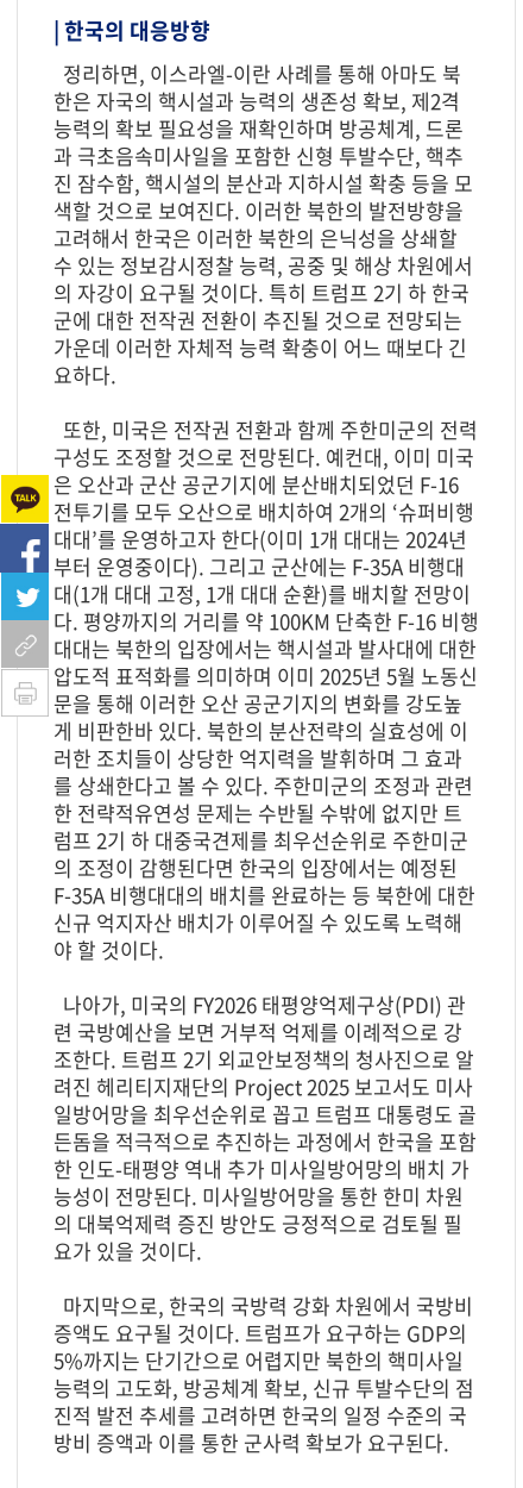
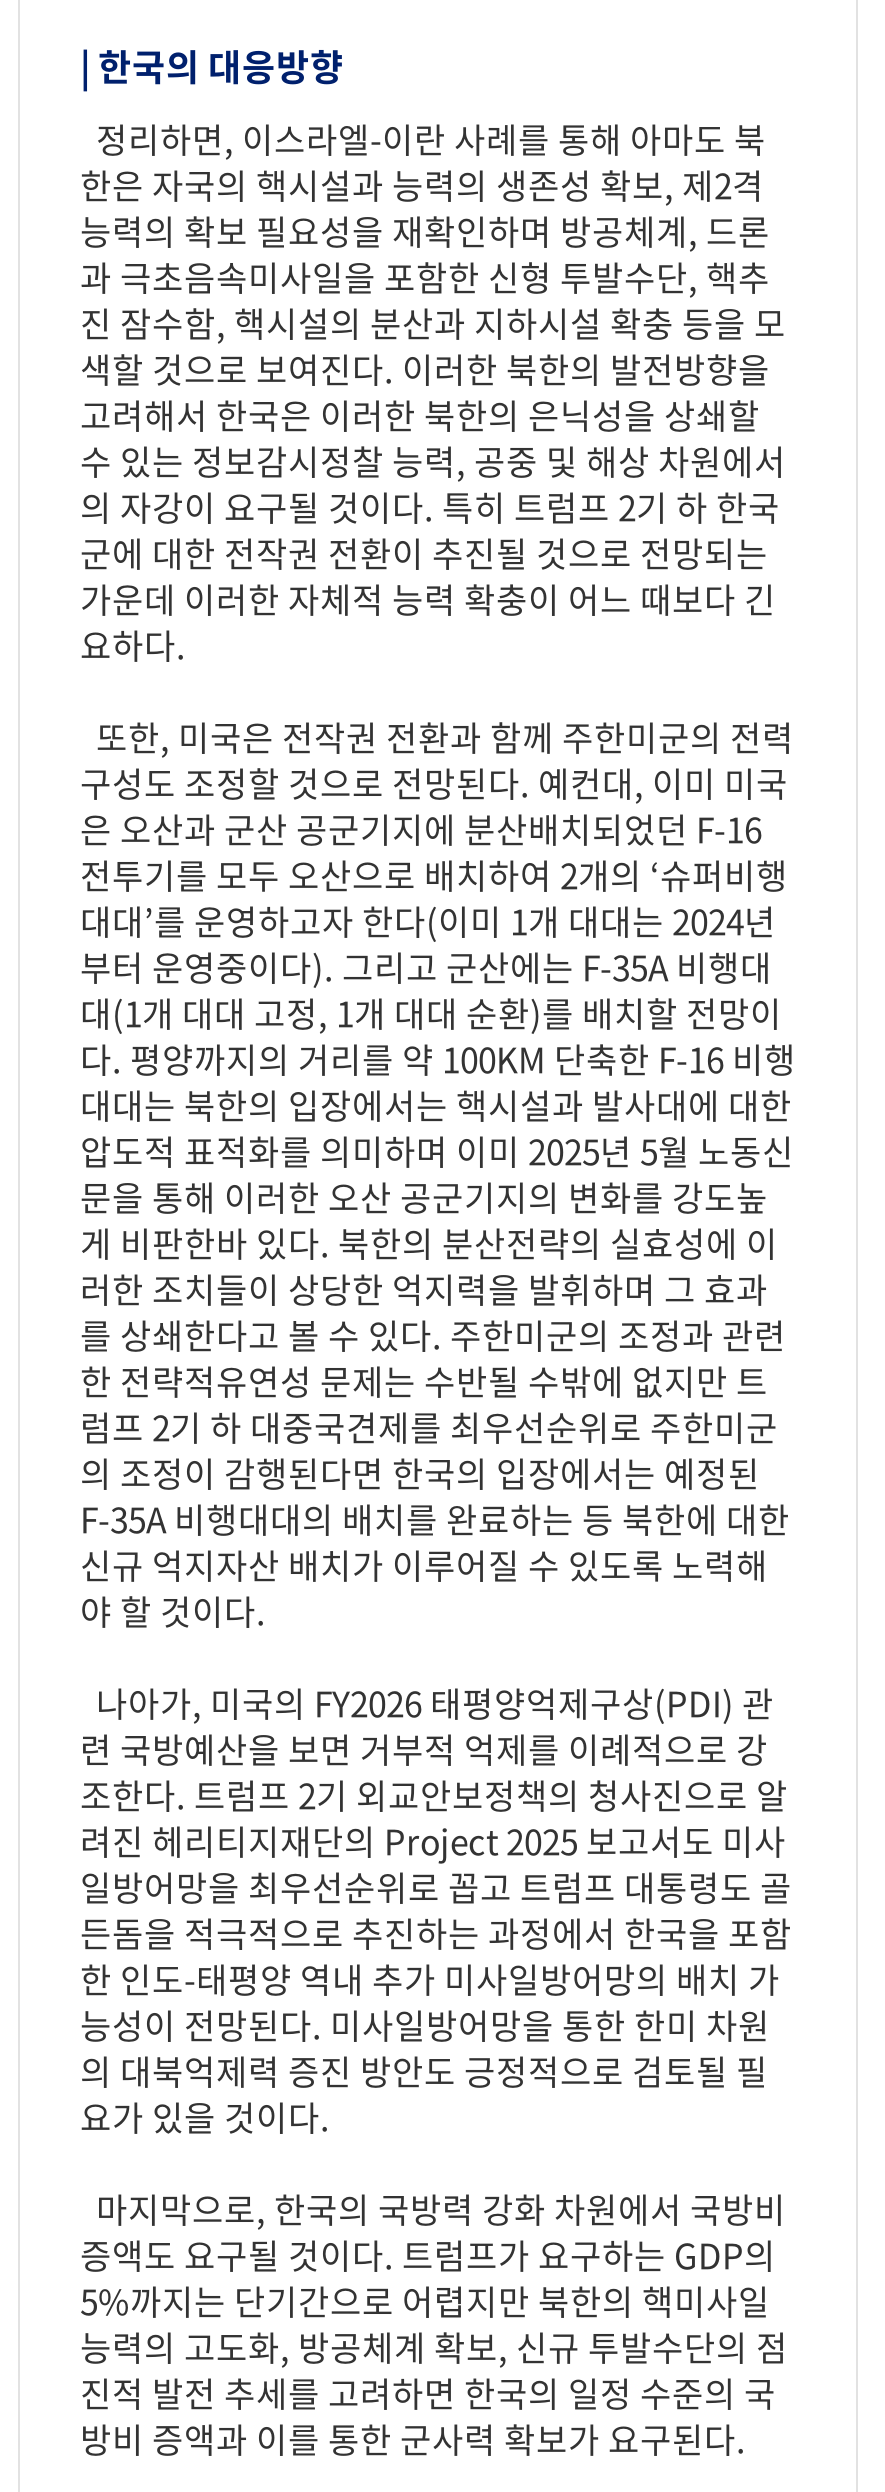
- [image]
